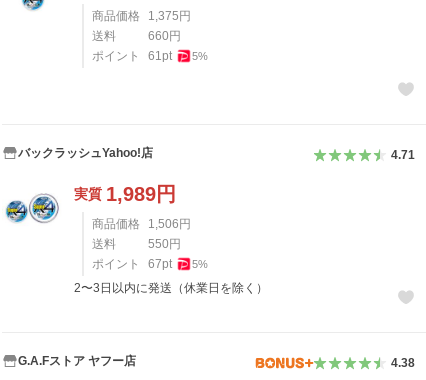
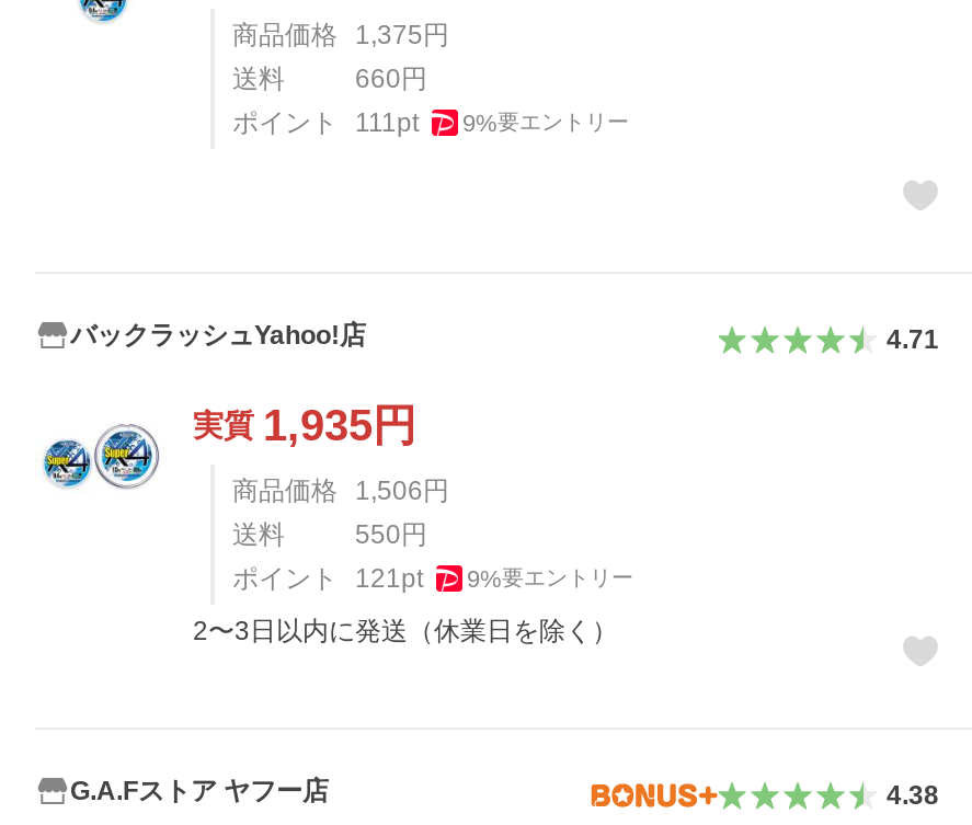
- ポイント 61pt
- 5%
+ ポイント 111pt
+ 9%要エントリー

- 実質1,989円
+ 実質1,935円

- ポイント 67pt
- 5%
+ ポイント 121pt
+ 9%要エントリー
